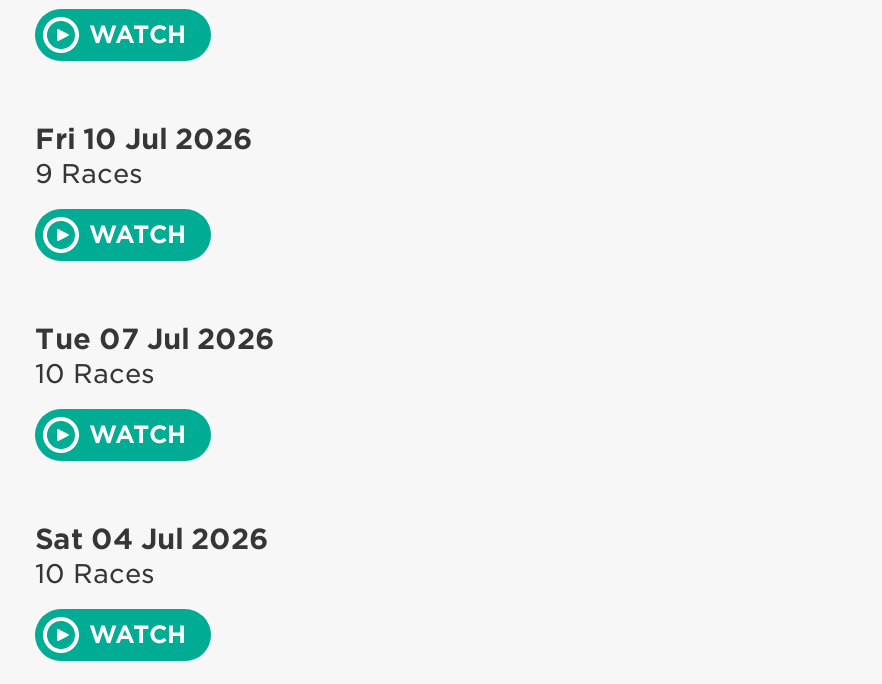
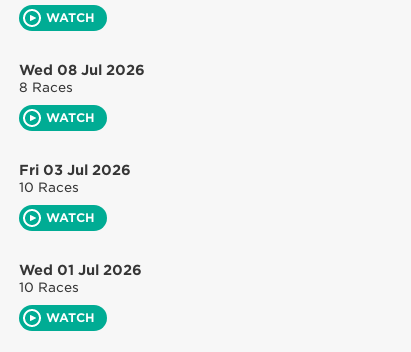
- Fri 10 Jul 2026
+ Wed 08 Jul 2026

- 9 Races
+ 8 Races

- Tue 07 Jul 2026
+ Fri 03 Jul 2026

- Sat 04 Jul 2026
+ Wed 01 Jul 2026
